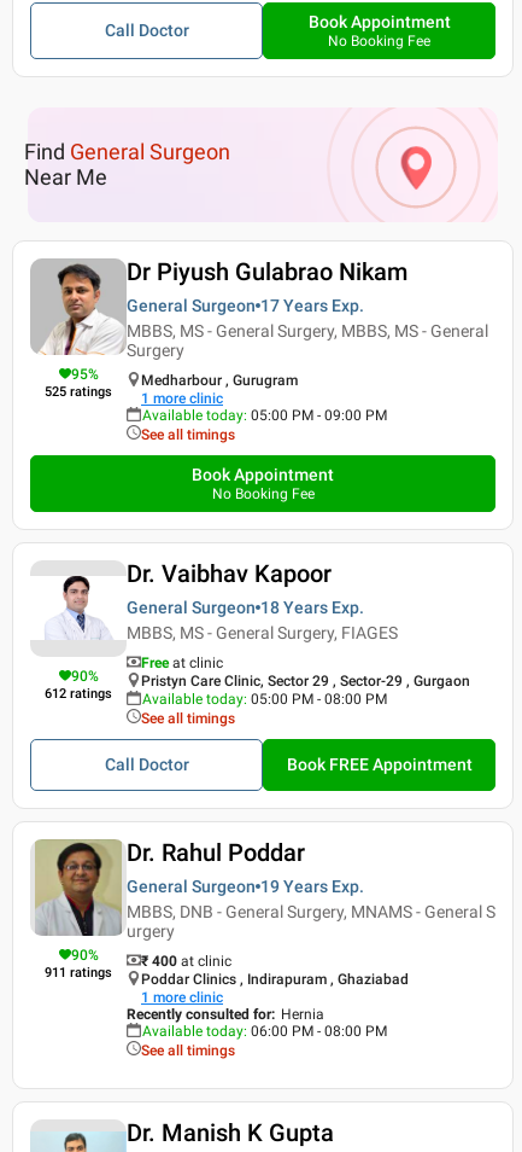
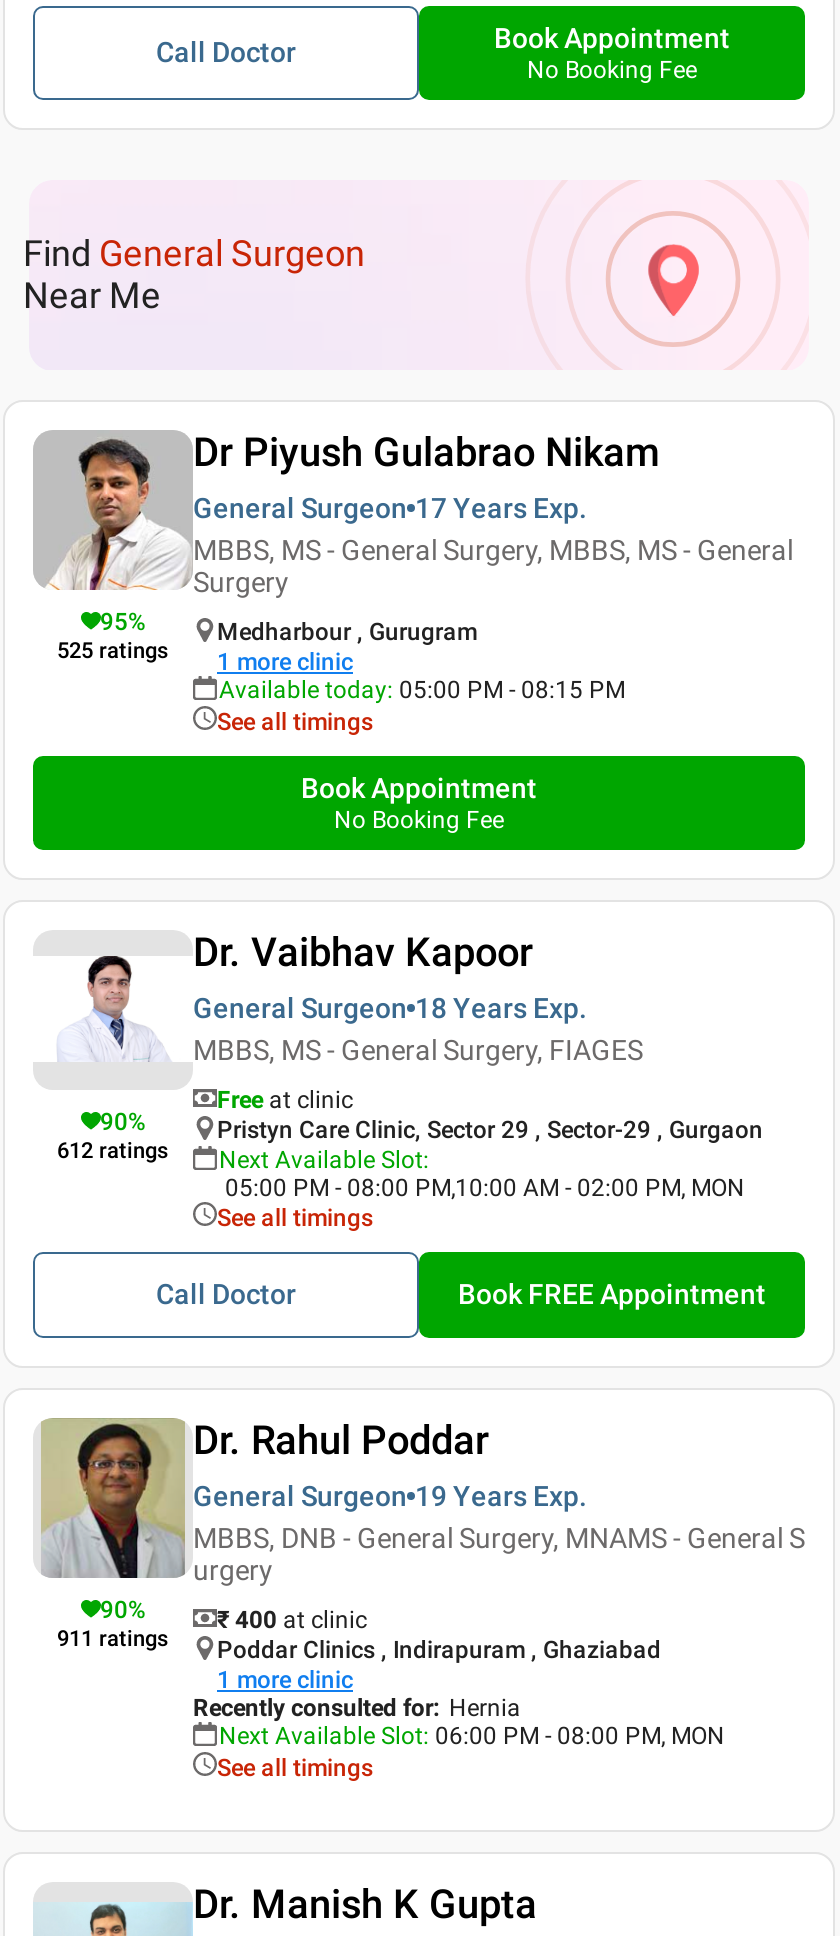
- Available today: 05:00 PM - 09:00 PM
+ Available today: 05:00 PM - 08:15 PM

- Available today: 05:00 PM - 08:00 PM
+ Next Available Slot:
+ 05:00 PM - 08:00 PM,10:00 AM - 02:00 PM, MON

- Available today: 06:00 PM - 08:00 PM
+ Next Available Slot: 06:00 PM - 08:00 PM, MON
